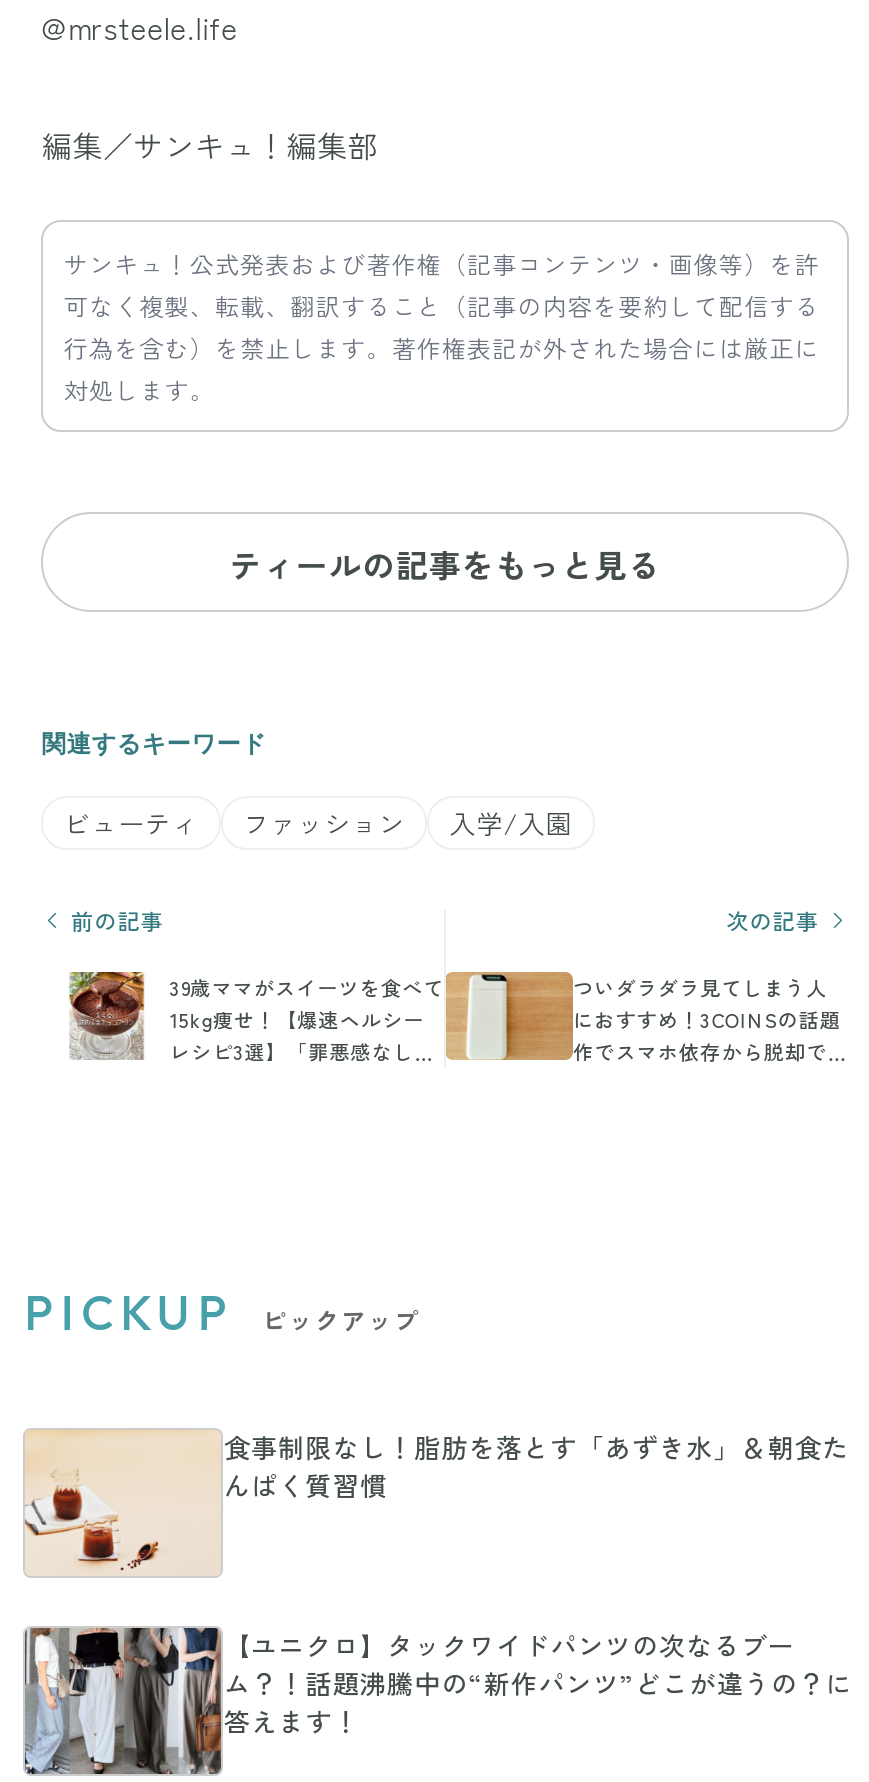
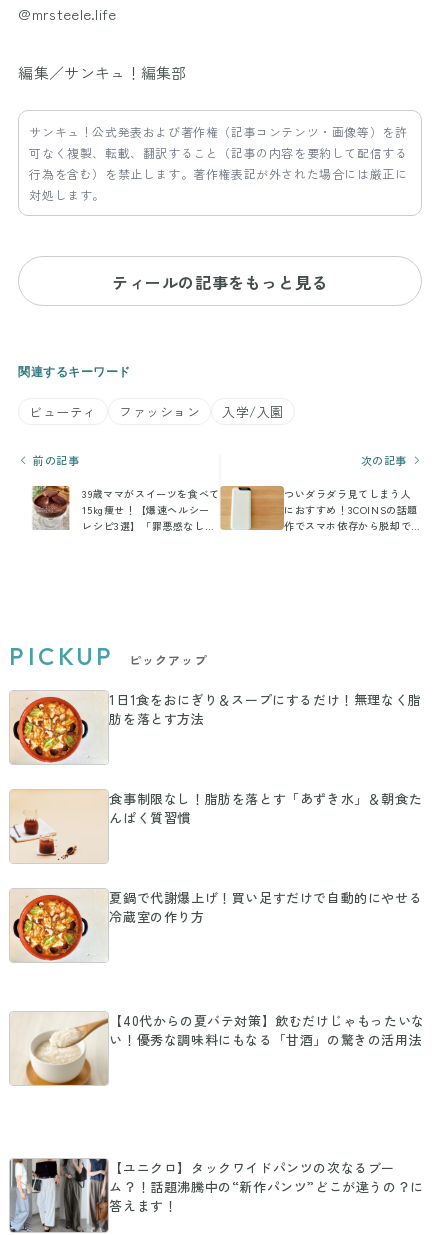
+ [image]
+ 1日1食をおにぎり＆スープにするだけ！無理なく脂
+ 肪を落とす方法

+ [image]
+ 【40代からの夏バテ対策】飲むだけじゃもったいな
+ い！優秀な調味料にもなる「甘酒」の驚きの活用法

+ [image]
+ 夏鍋で代謝爆上げ！買い足すだけで自動的にやせる
+ 冷蔵室の作り方
